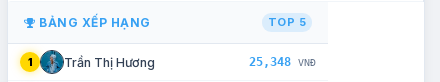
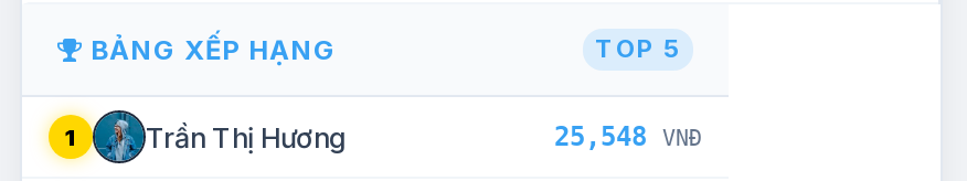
- 25,348 VNĐ
+ 25,548 VNĐ
